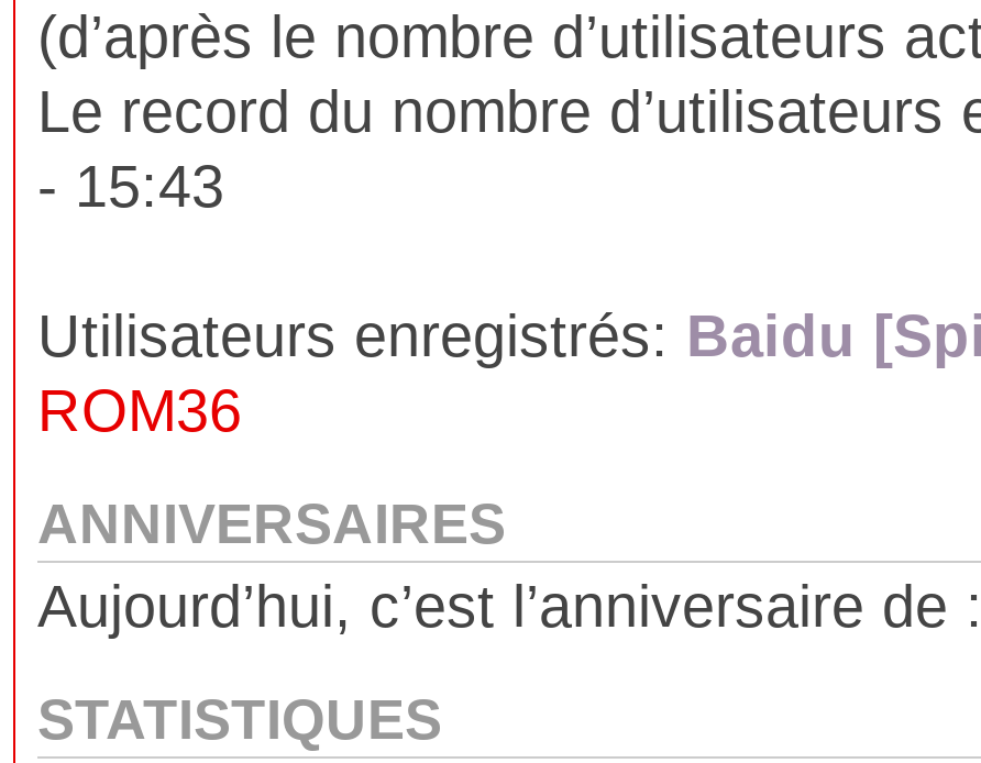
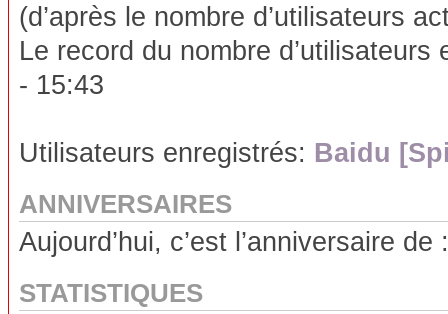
- ROM36
